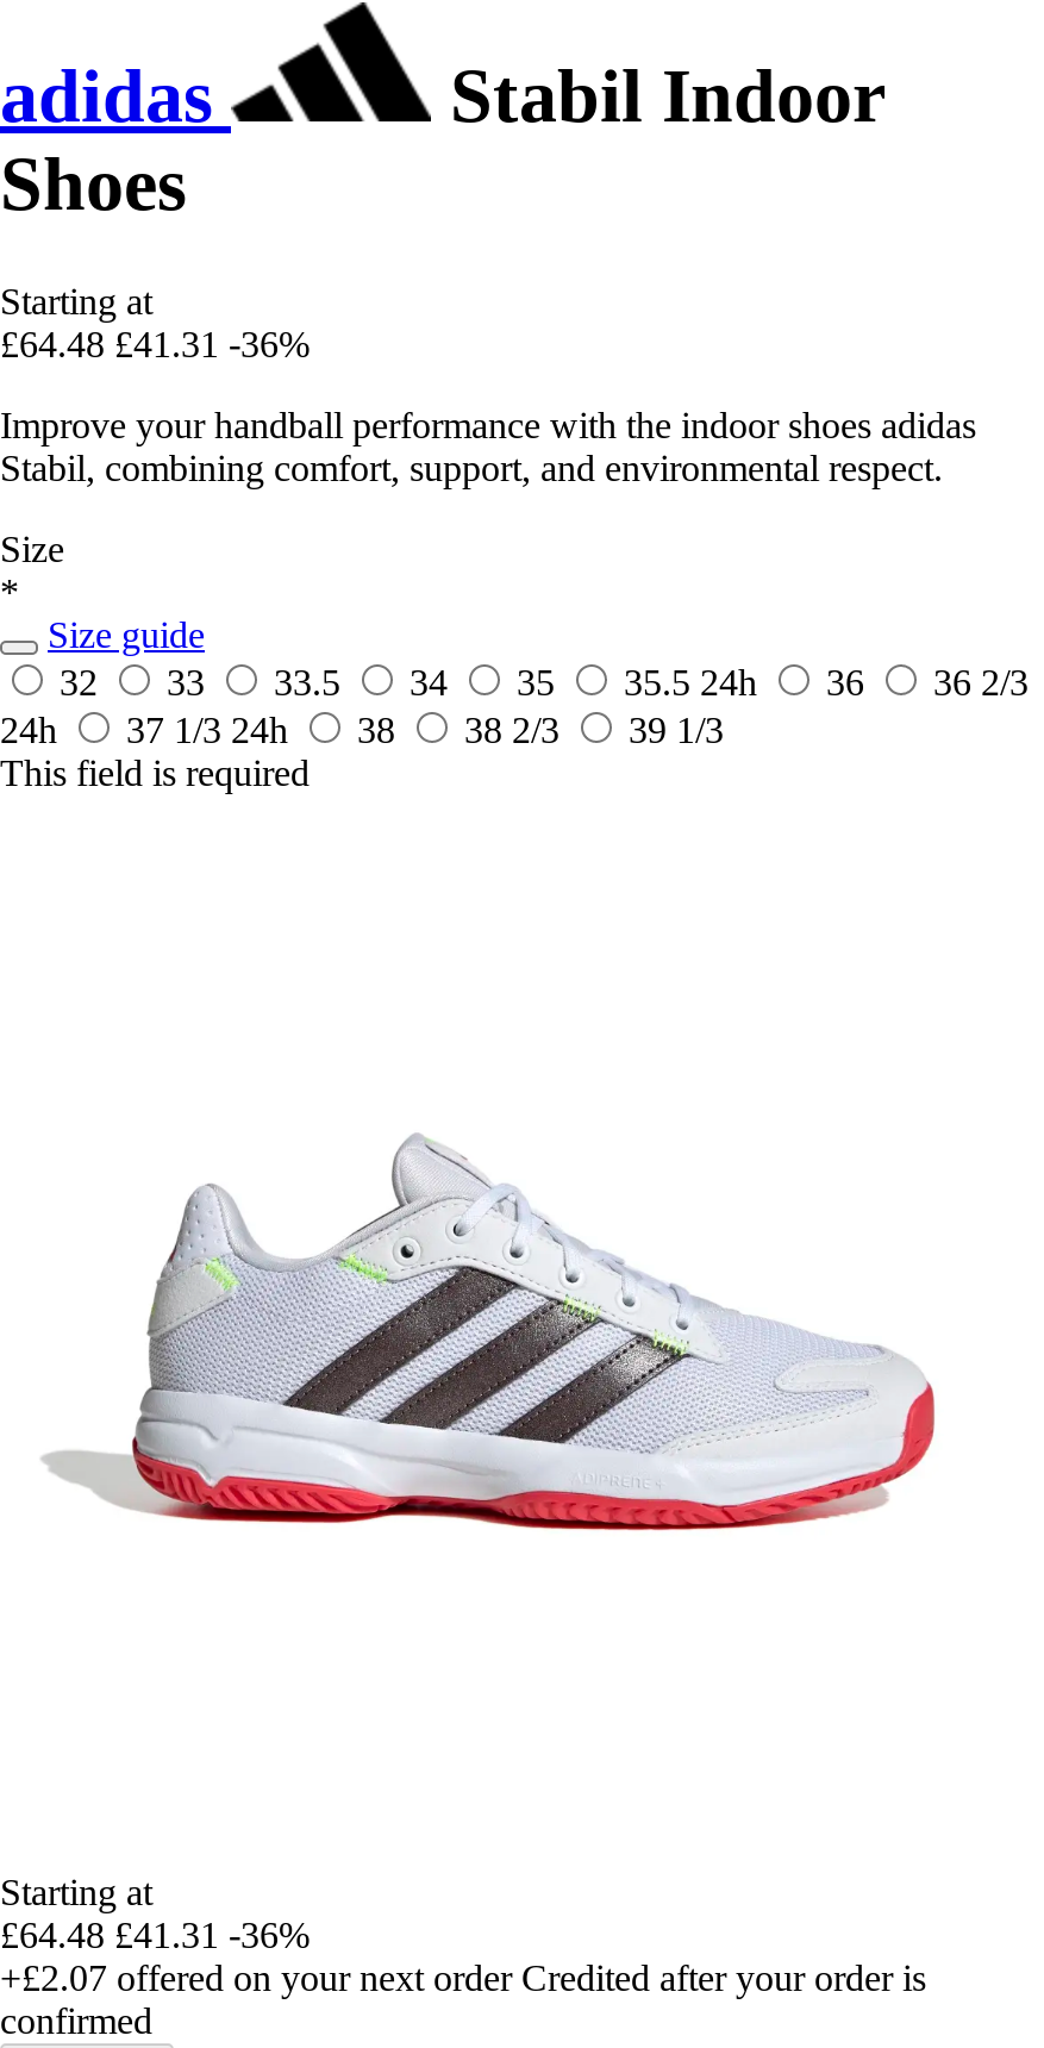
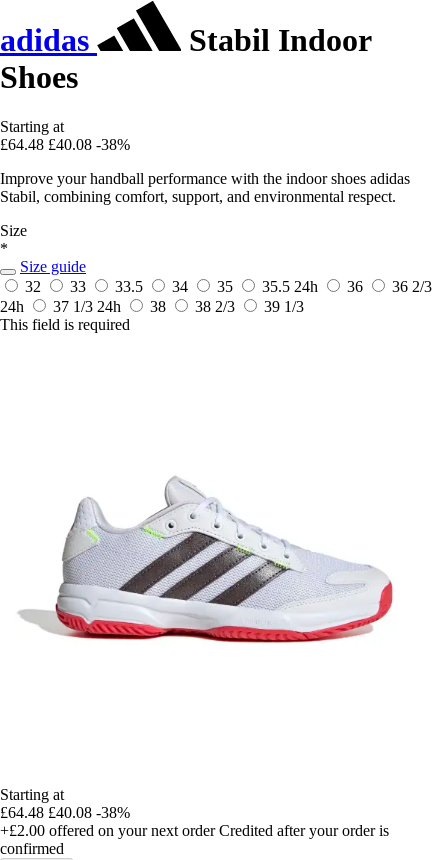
- £64.48 £41.31 -36%
+ £64.48 £40.08 -38%

- £64.48 £41.31 -36%
+ £64.48 £40.08 -38%

- +£2.07 offered on your next order Credited after your order is
+ +£2.00 offered on your next order Credited after your order is
